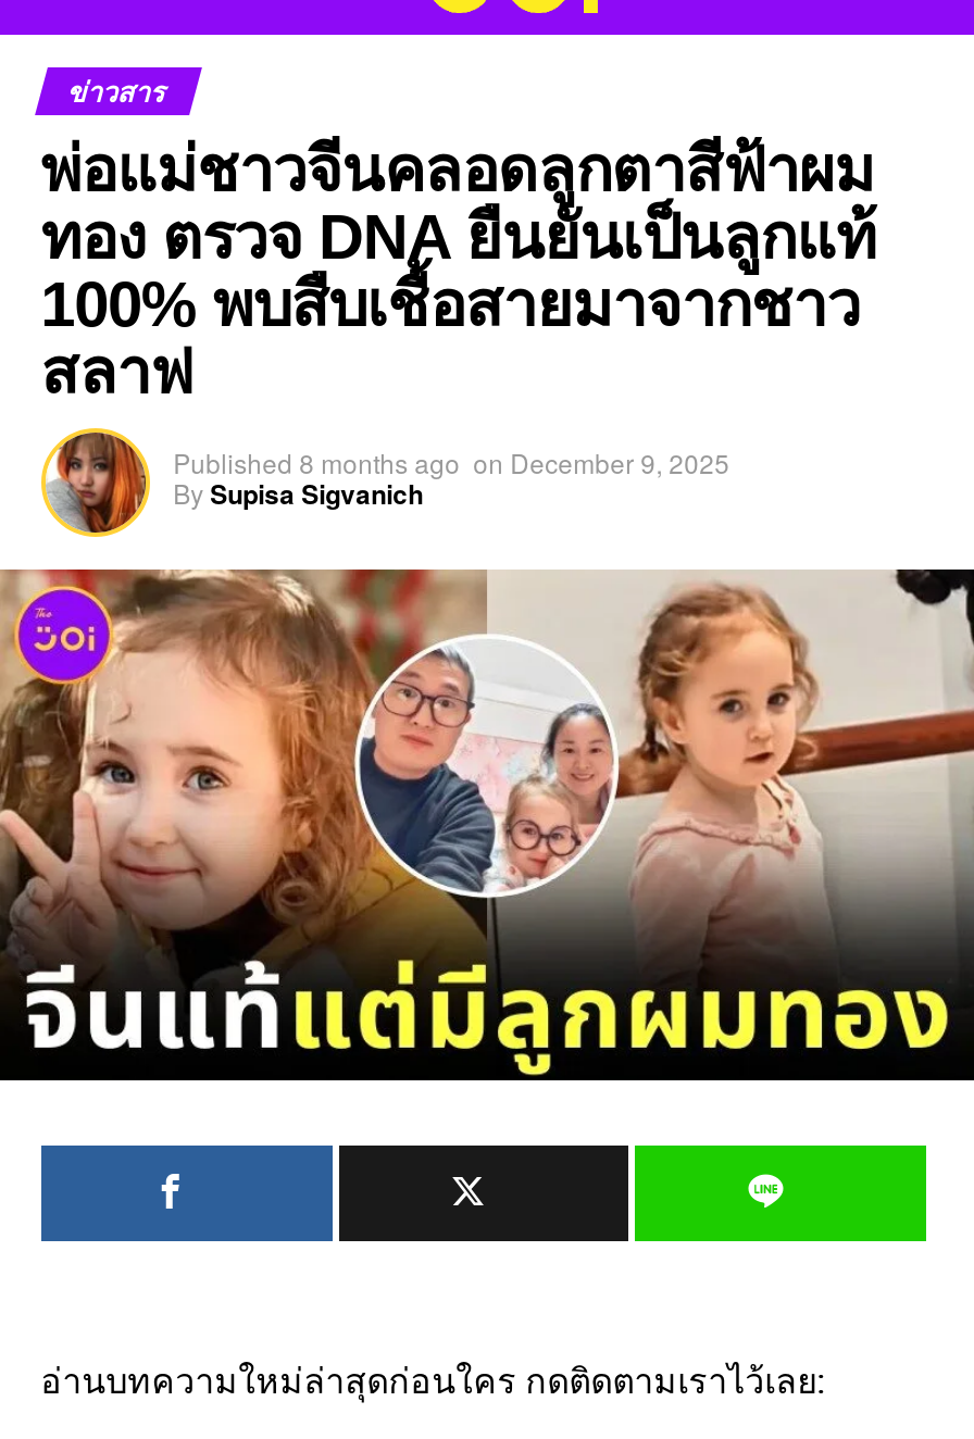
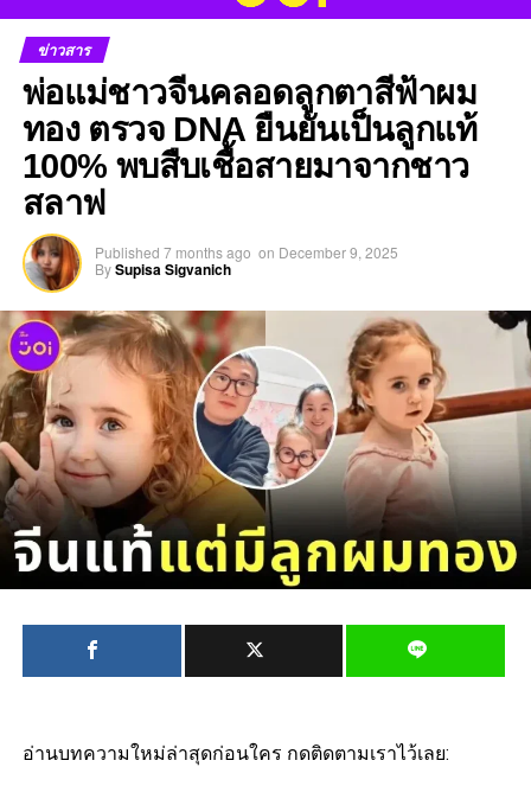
- Published 8 months ago on December 9, 2025
+ Published 7 months ago on December 9, 2025
